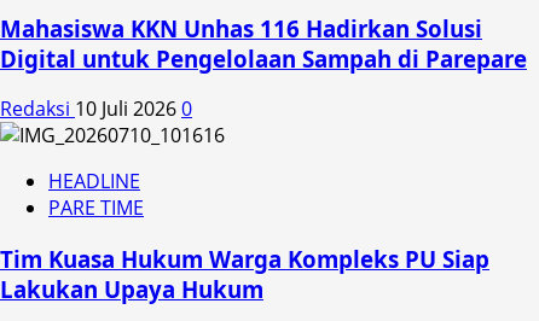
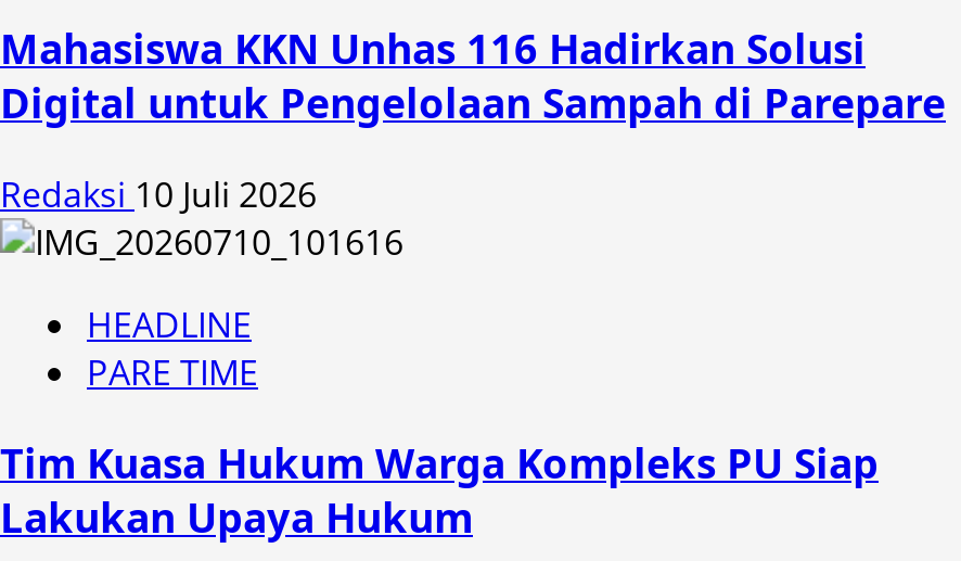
- Redaksi 10 Juli 2026 0
+ Redaksi 10 Juli 2026
